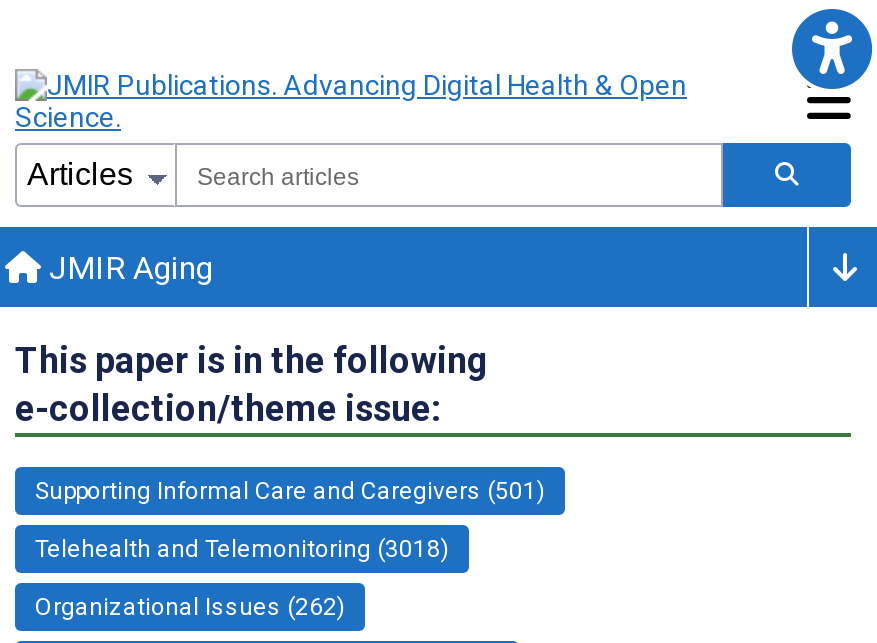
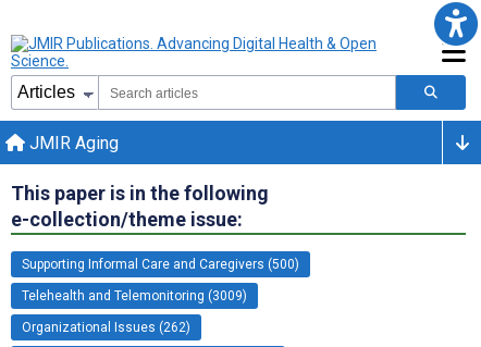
- Supporting Informal Care and Caregivers (501)
+ Supporting Informal Care and Caregivers (500)

- Telehealth and Telemonitoring (3018)
+ Telehealth and Telemonitoring (3009)
